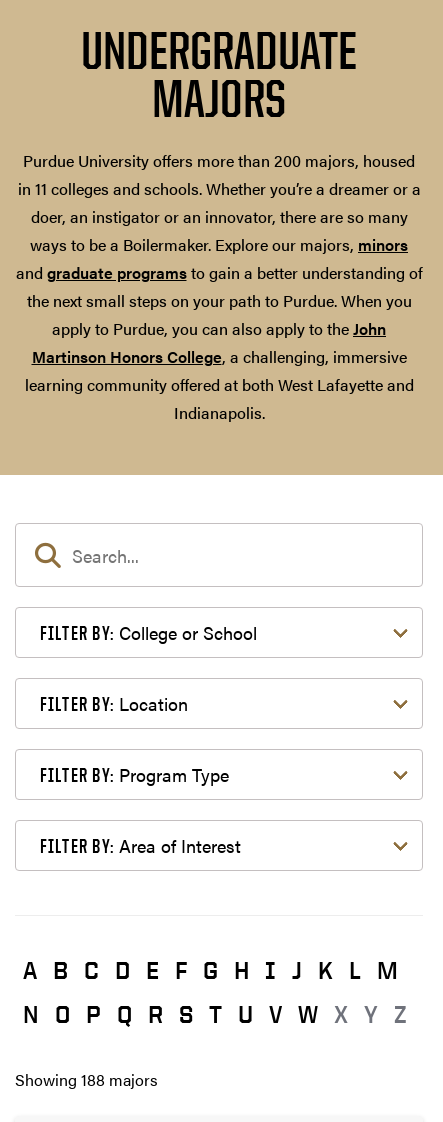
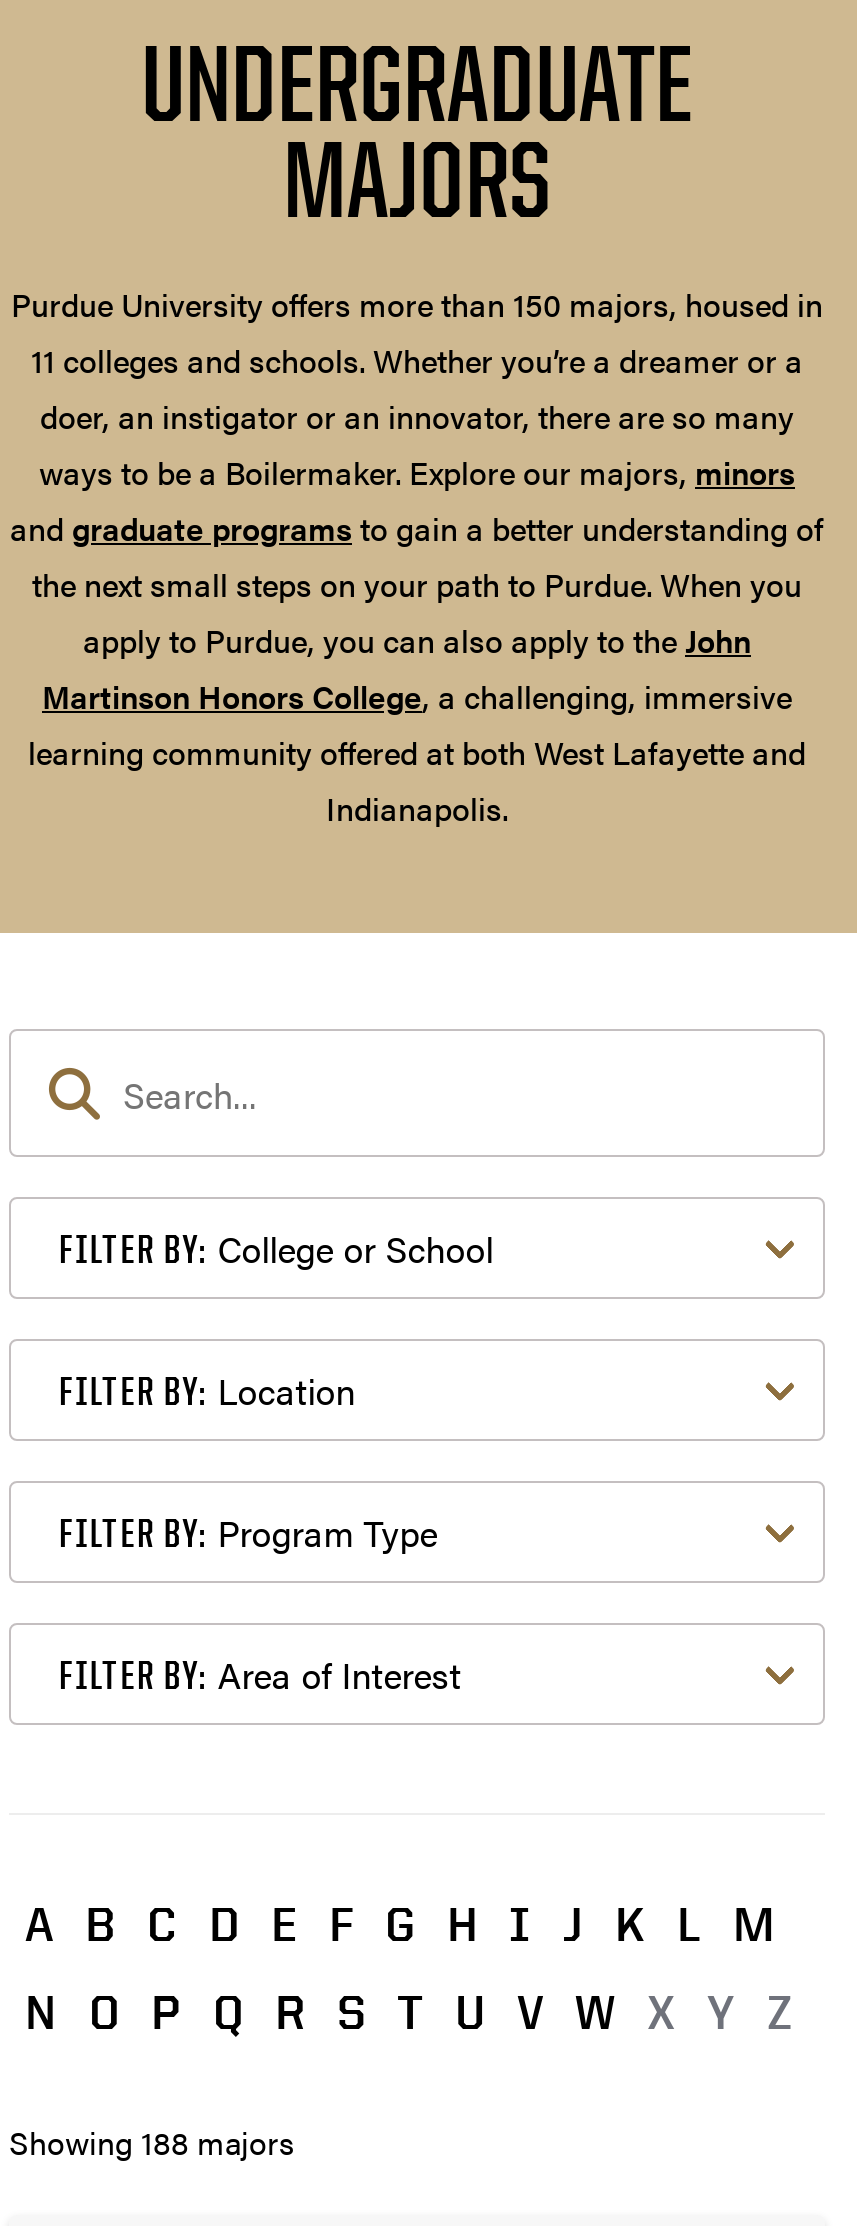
- Purdue University offers more than 200 majors, housed
- in 11 colleges and schools. Whether you’re a dreamer or a
+ Purdue University offers more than 150 majors, housed in
+ 11 colleges and schools. Whether you’re a dreamer or a
